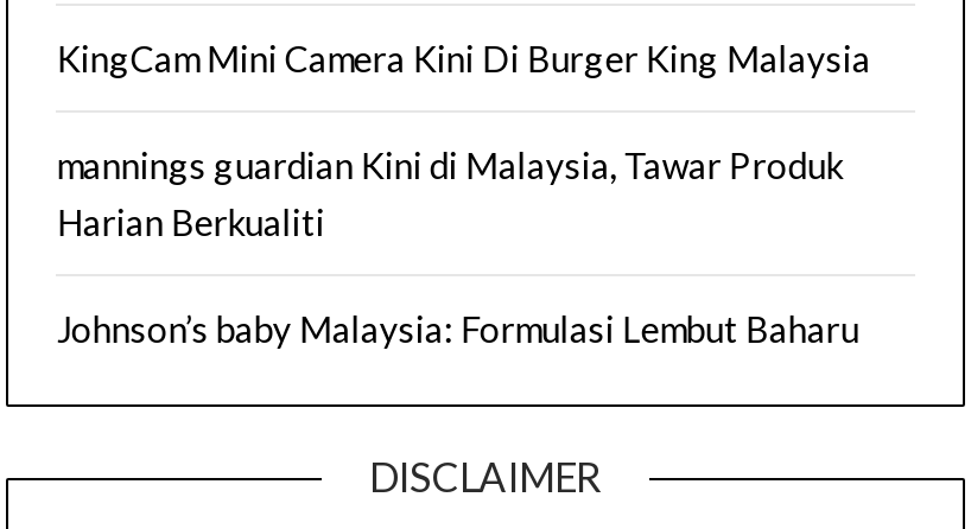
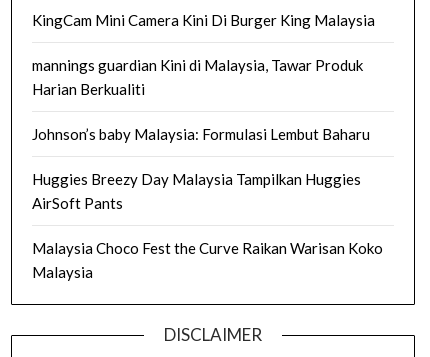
+ Huggies Breezy Day Malaysia Tampilkan Huggies
+ AirSoft Pants
+ Malaysia Choco Fest the Curve Raikan Warisan Koko
+ Malaysia
